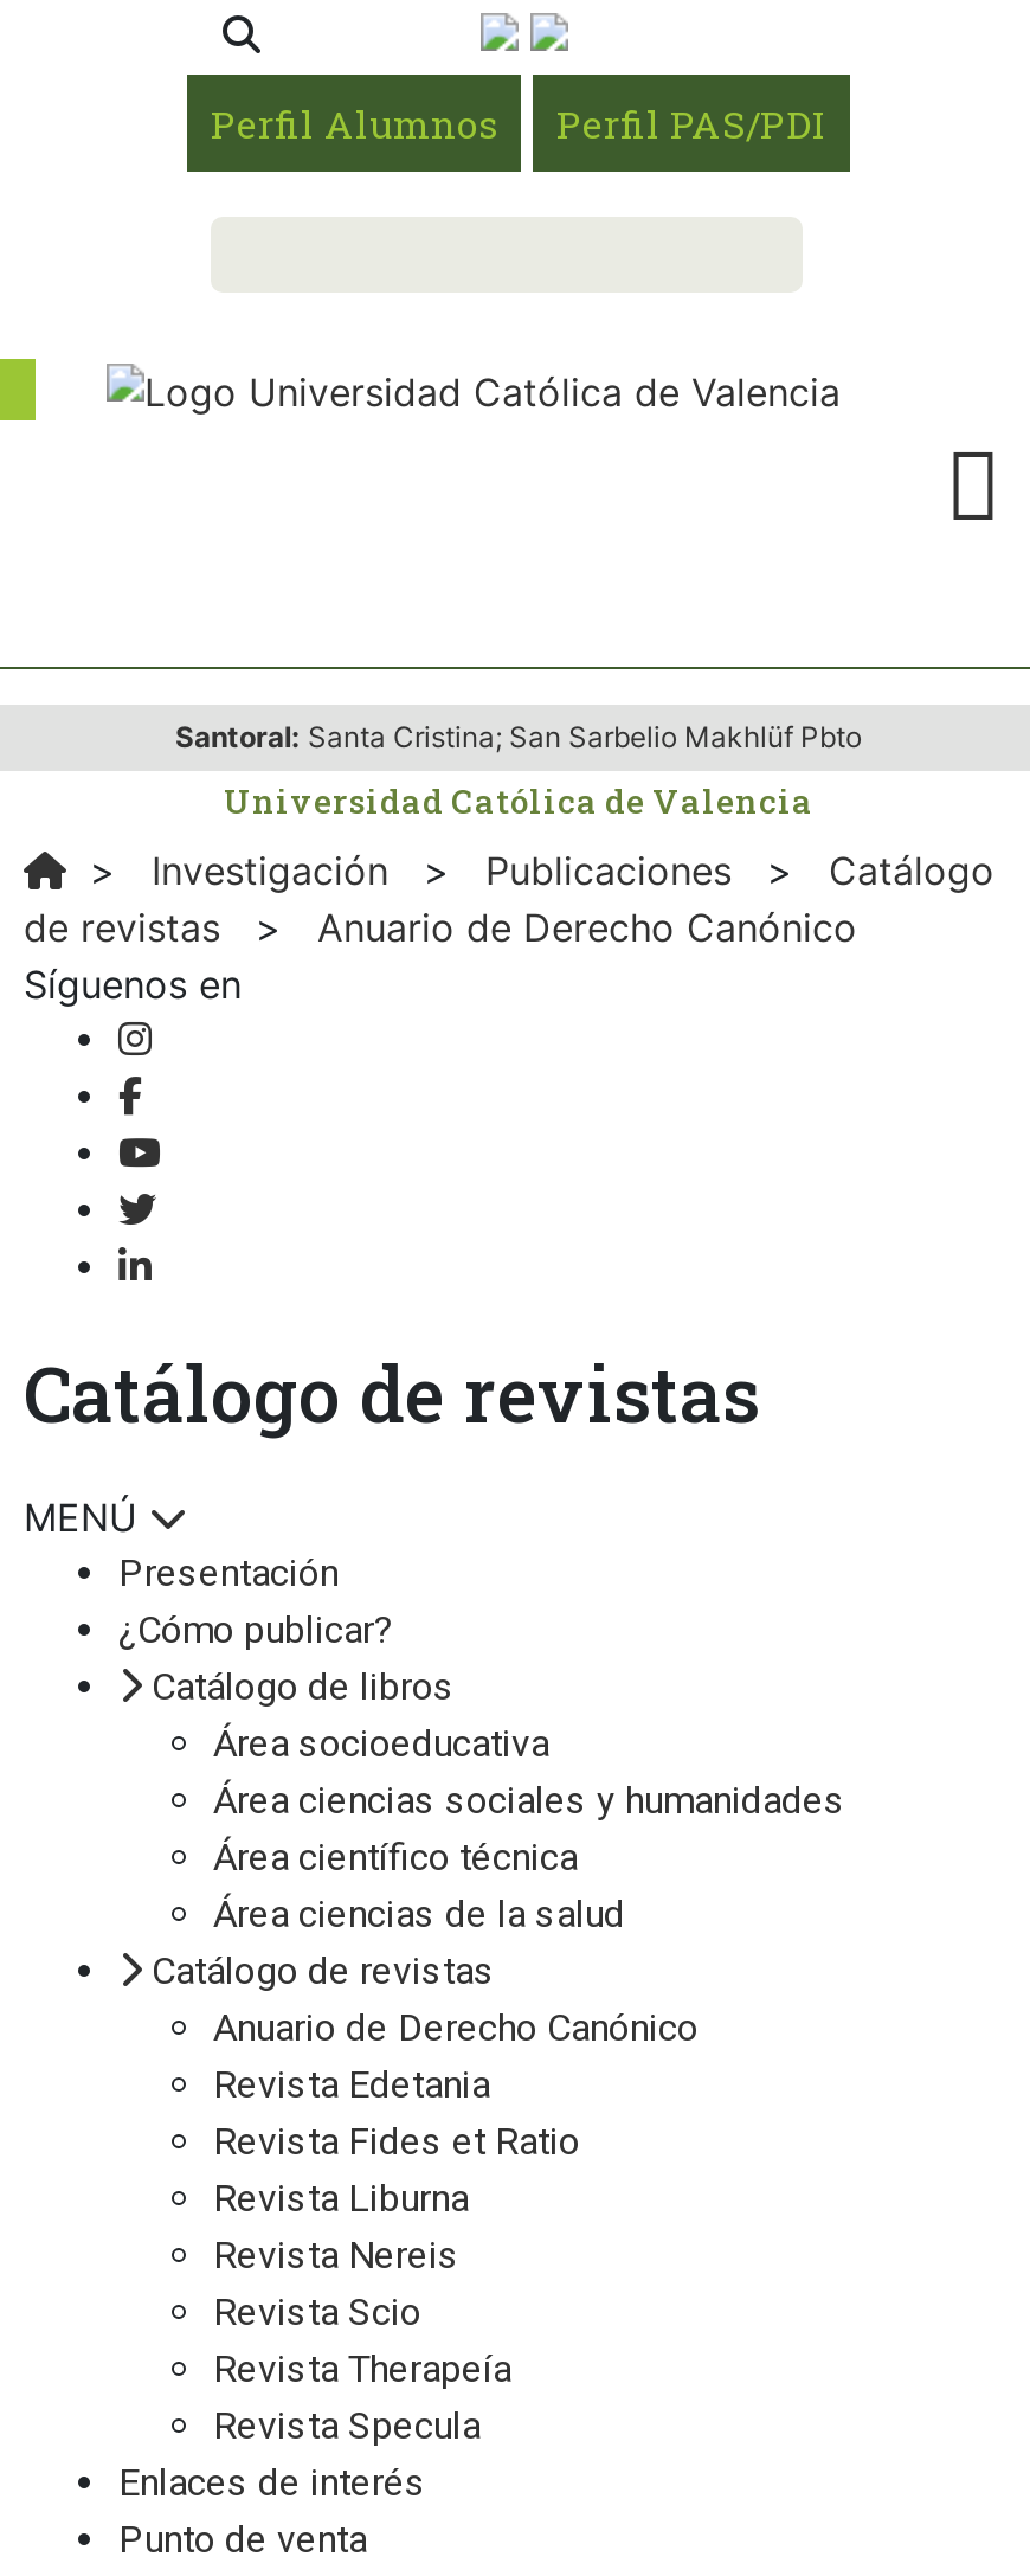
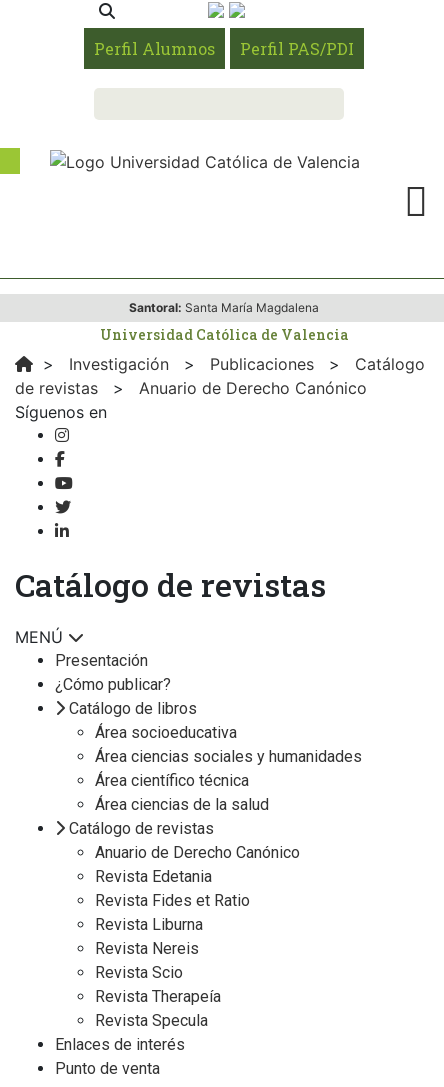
- Santoral: Santa Cristina; San Sarbelio Makhlüf Pbto
+ Santoral: Santa María Magdalena
